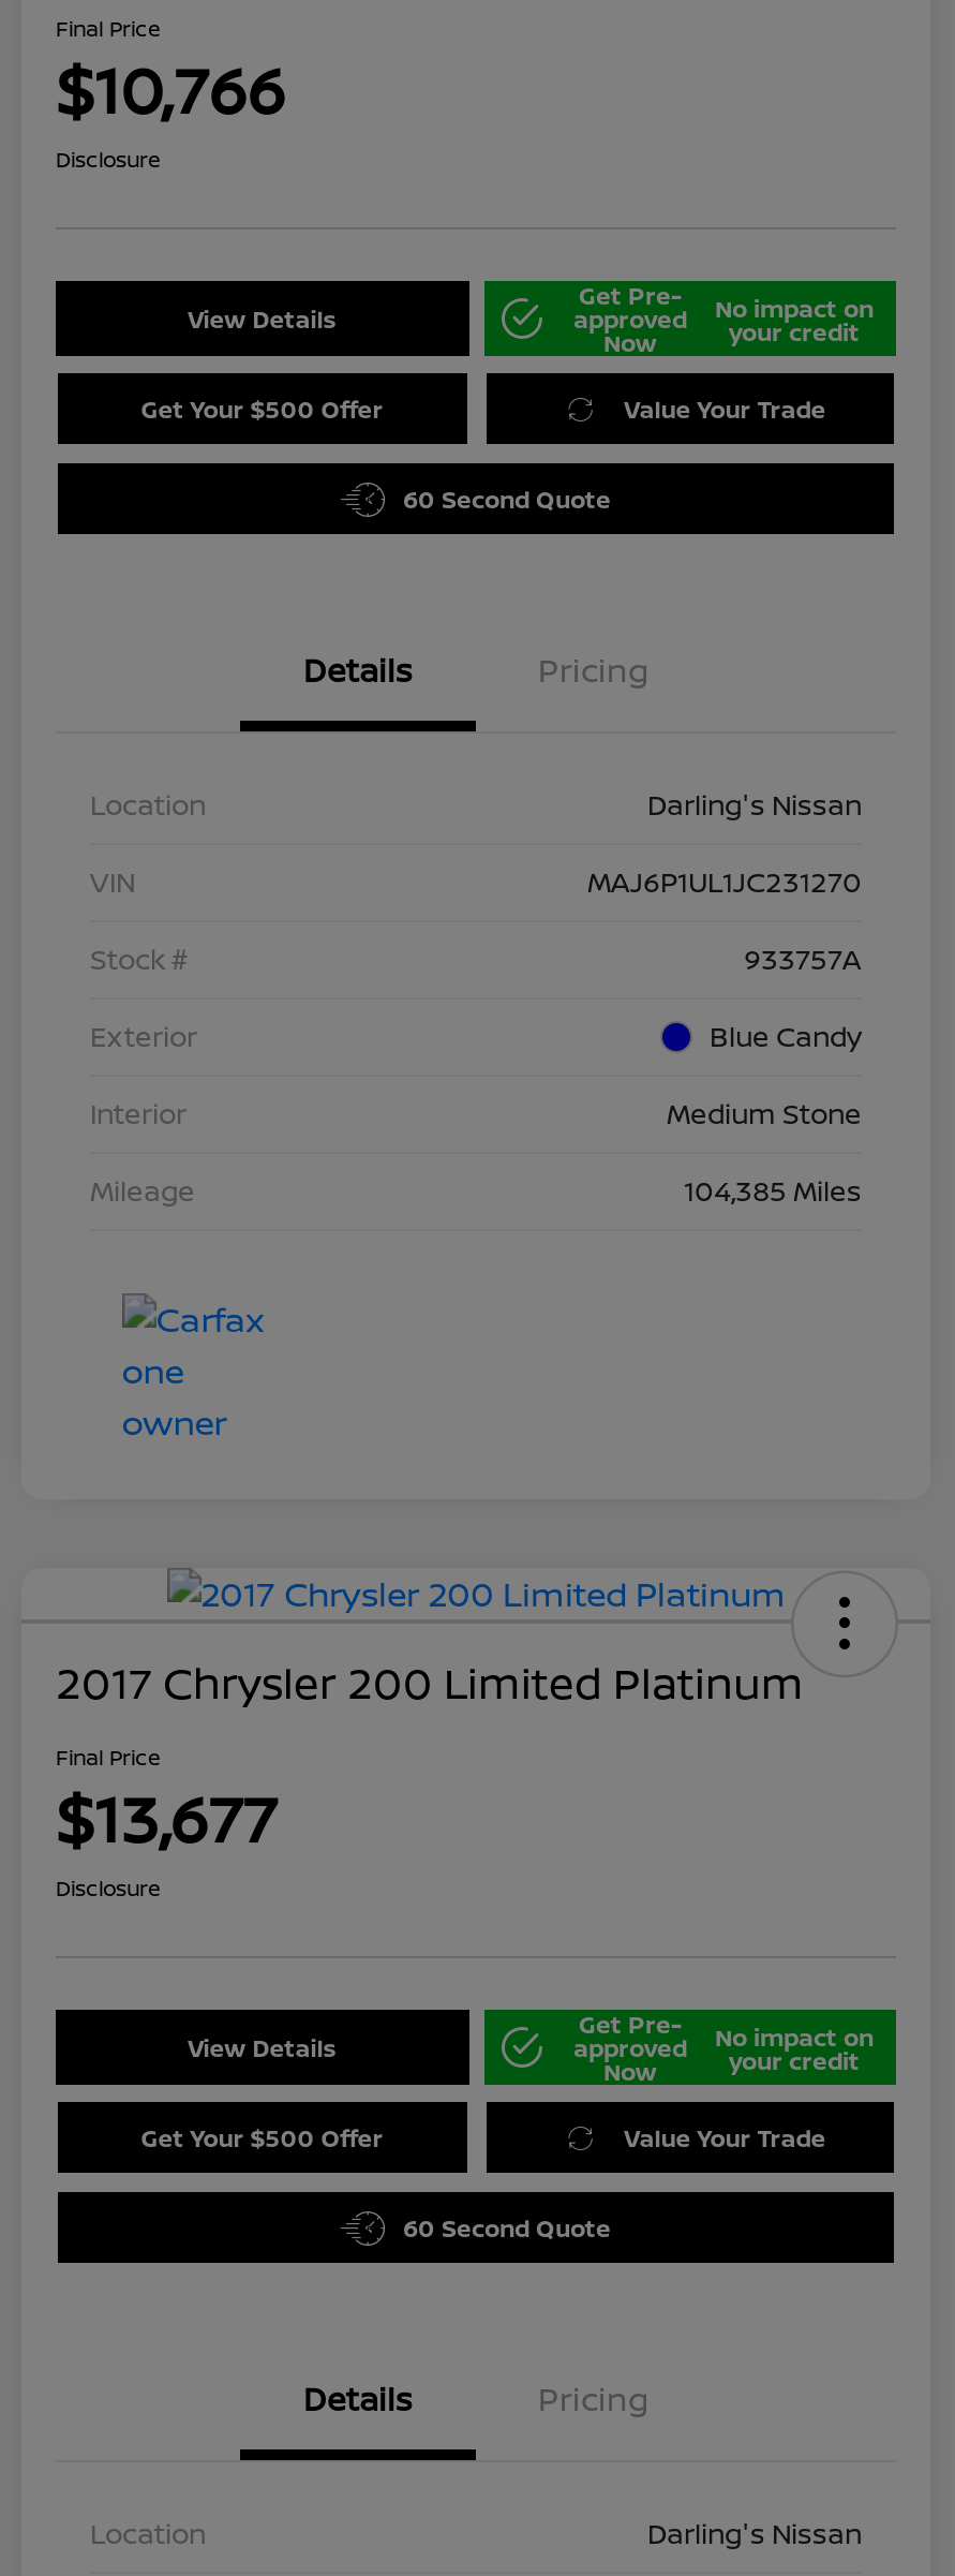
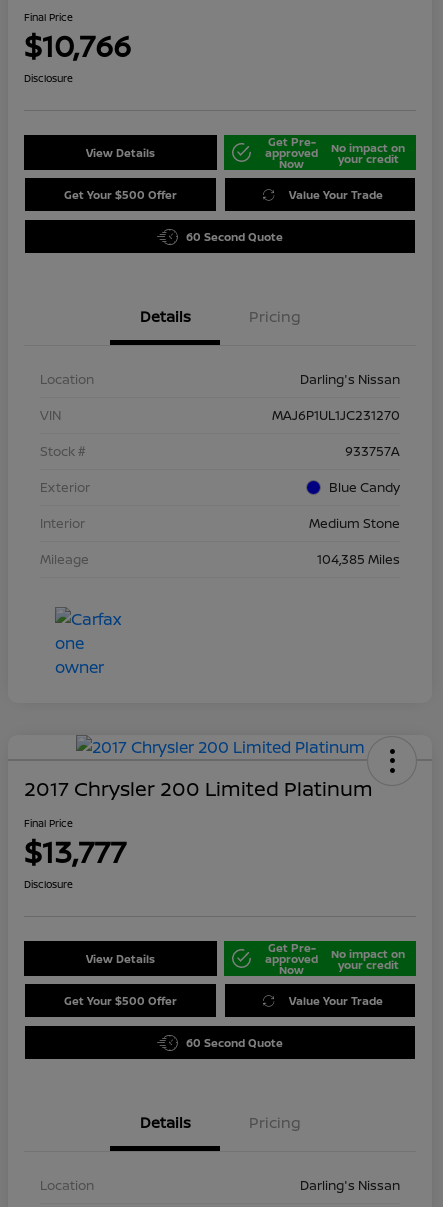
- $13,677
+ $13,777
